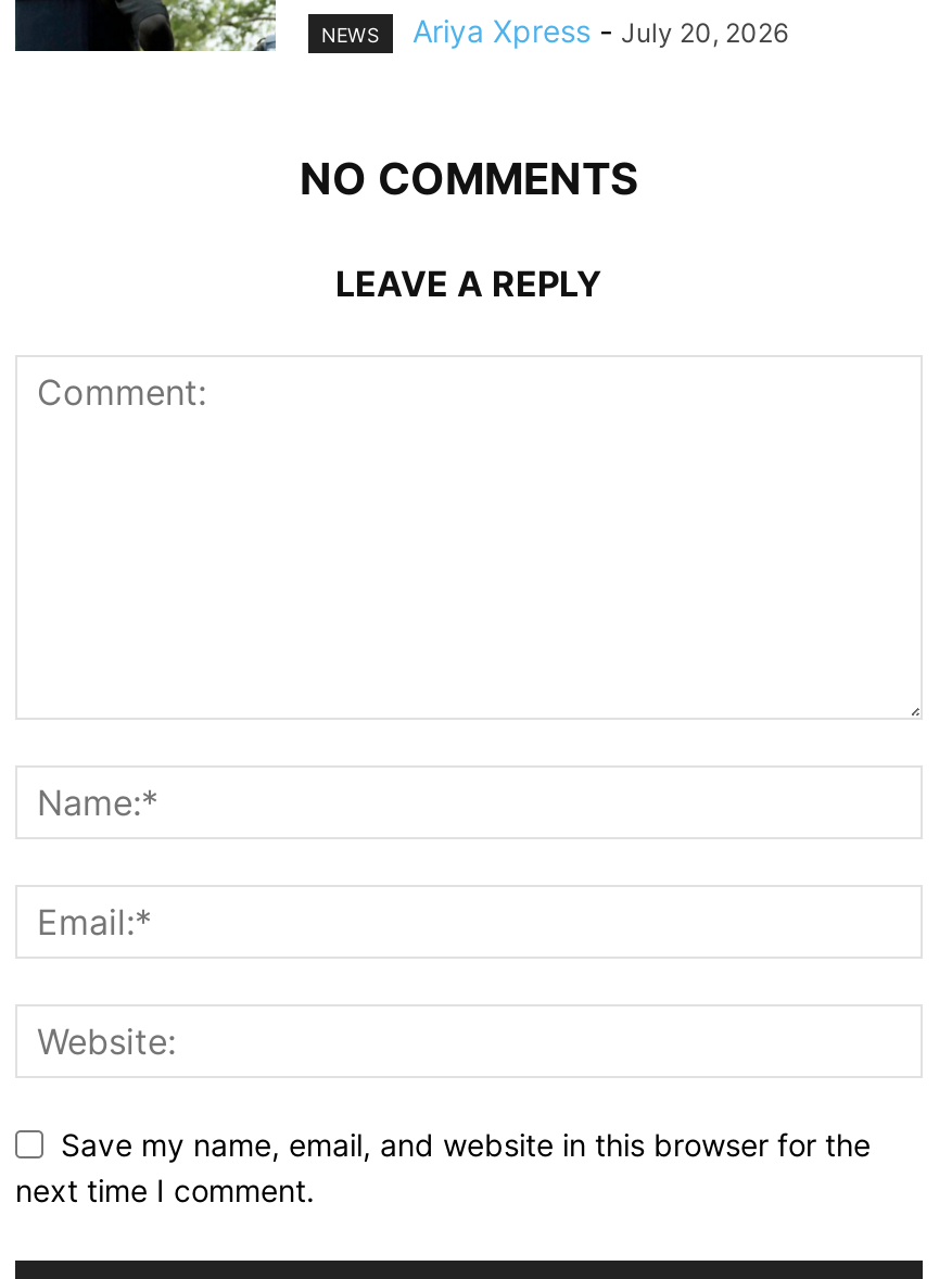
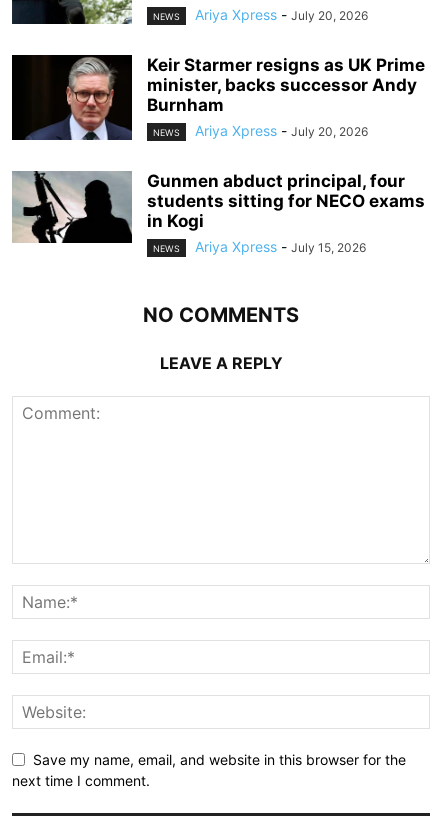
+ [image]
+ Keir Starmer resigns as UK Prime
+ minister, backs successor Andy
+ Burnham
+ NEWS
+ Ariya Xpress - July 20, 2026
+ Gunmen abduct principal, four
+ students sitting for NECO exams
+ in Kogi
+ NEWS
+ Ariya Xpress - July 15, 2026

+ [image]
